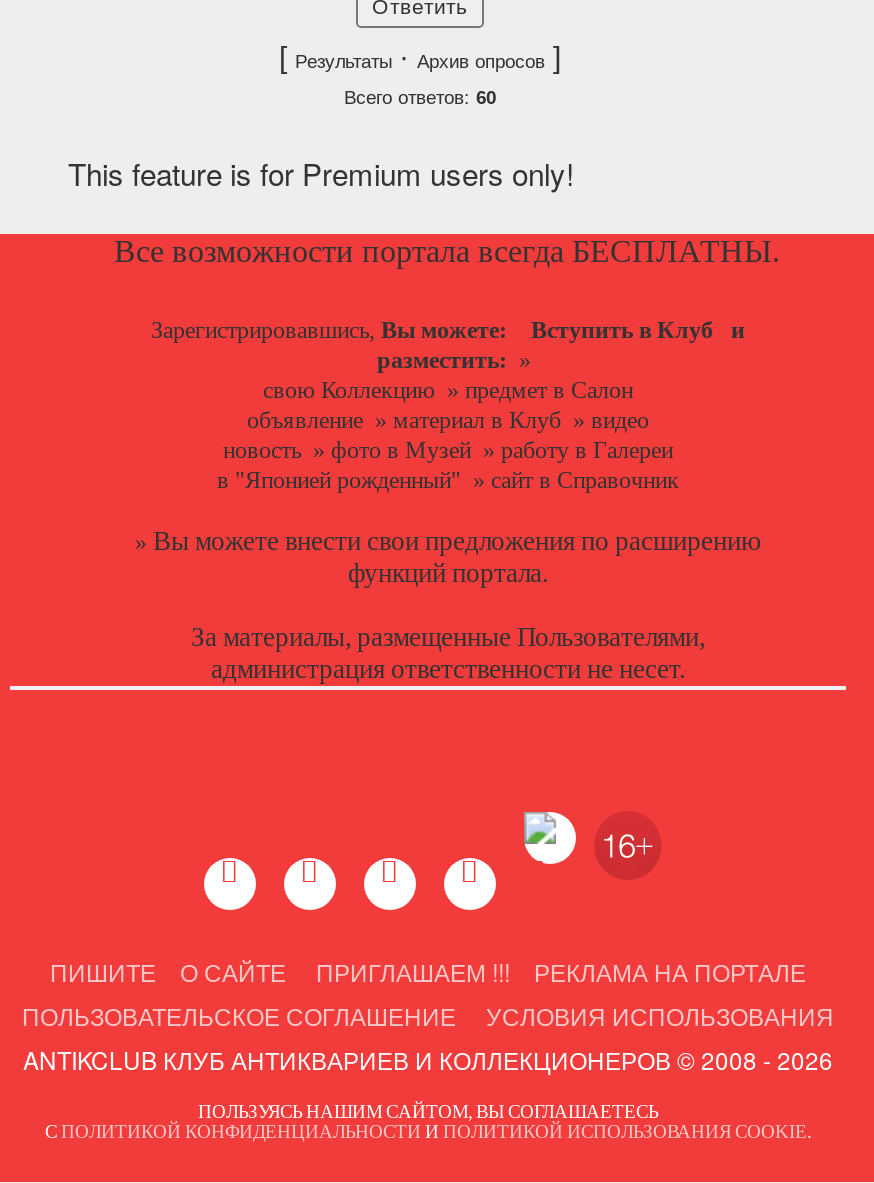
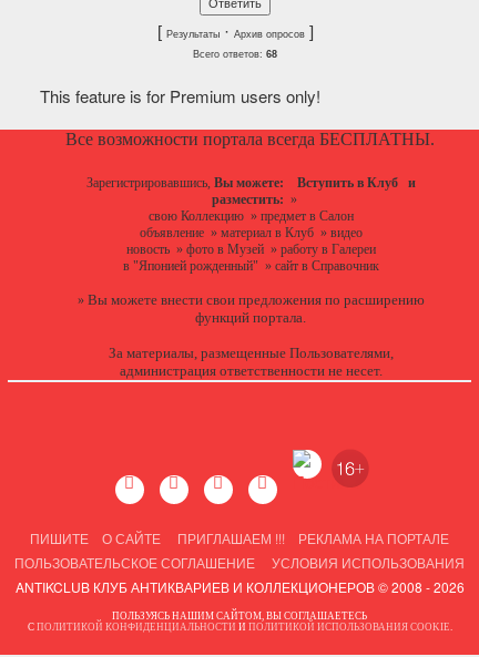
- Всего ответов: 60
+ Всего ответов: 68
